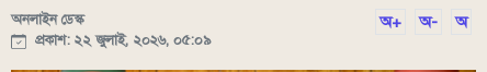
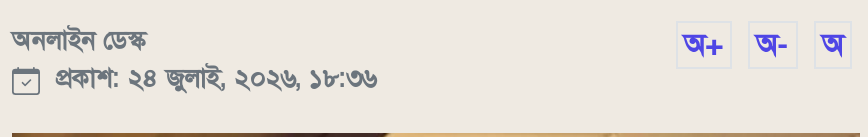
- প্রকাশ: ২২ জুলাই, ২০২৬, ০৫:০৯
+ প্রকাশ: ২৪ জুলাই, ২০২৬, ১৮:৩৬
